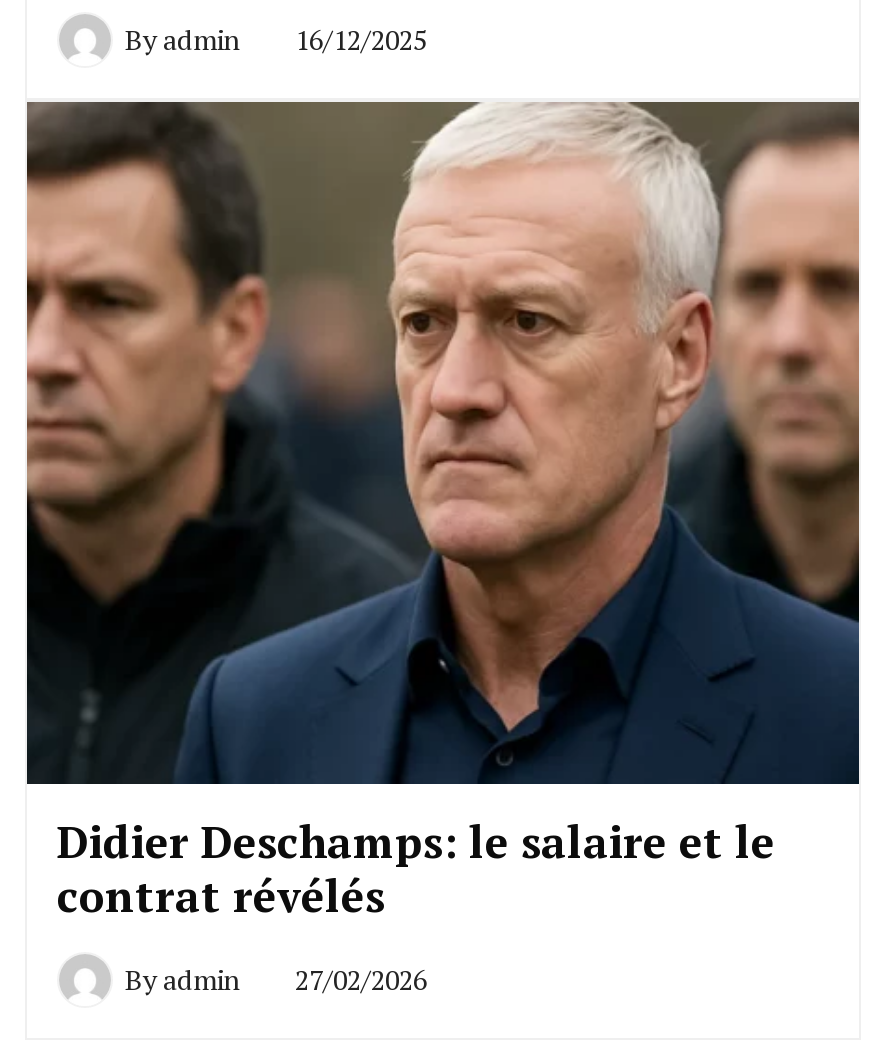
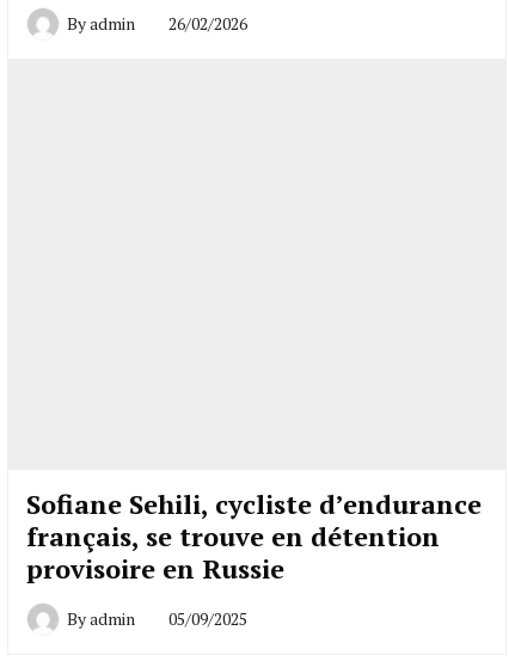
- Byadmin 16/12/2025
+ Byadmin 26/02/2026

- [image]

- Didier Deschamps: le salaire et le
- contrat révélés
+ Sofiane Sehili, cycliste d’endurance
+ français, se trouve en détention
+ provisoire en Russie

- Byadmin 27/02/2026
+ Byadmin 05/09/2025
